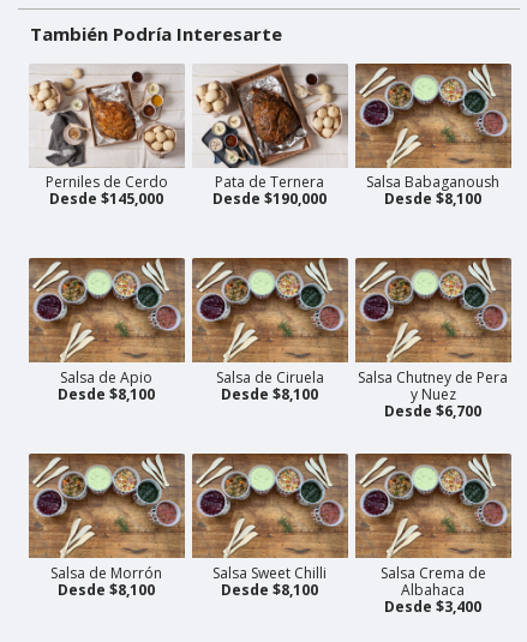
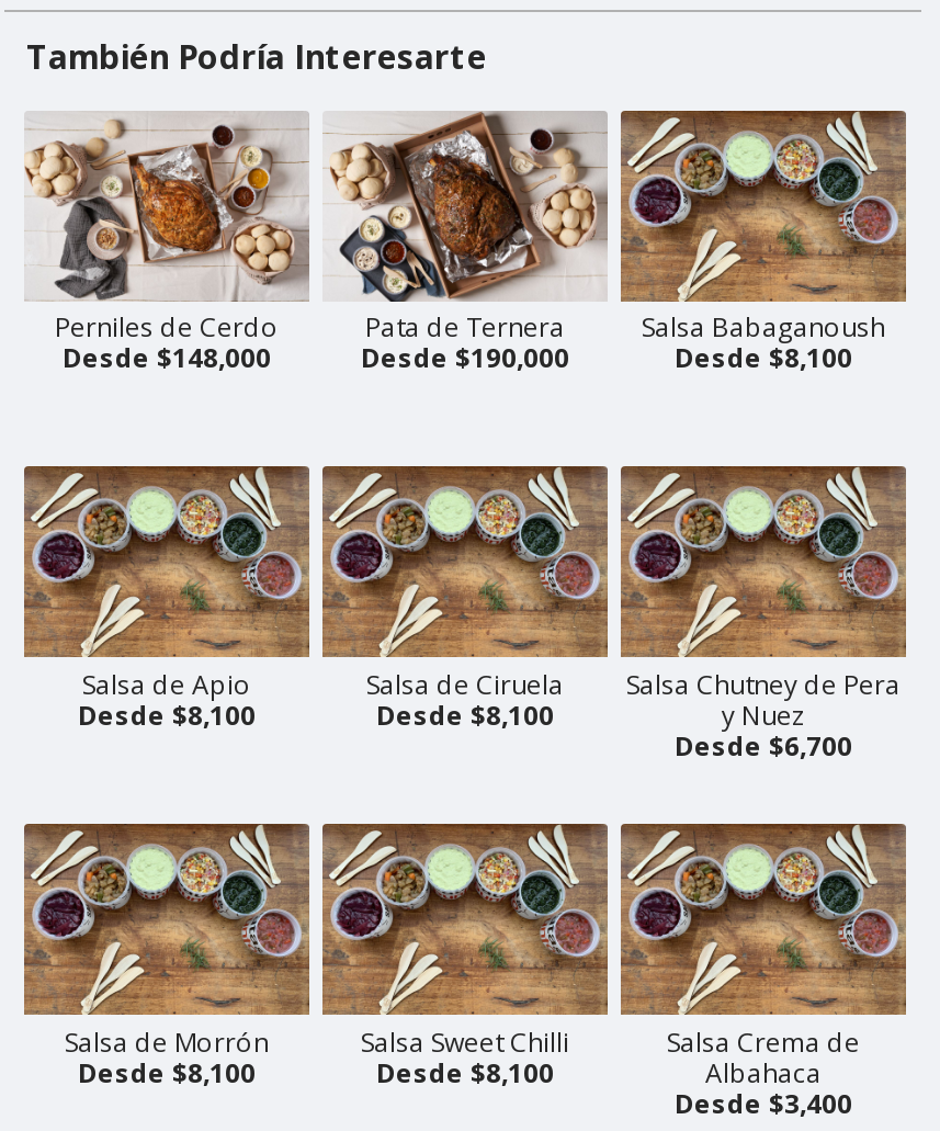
- Desde $145,000
+ Desde $148,000
